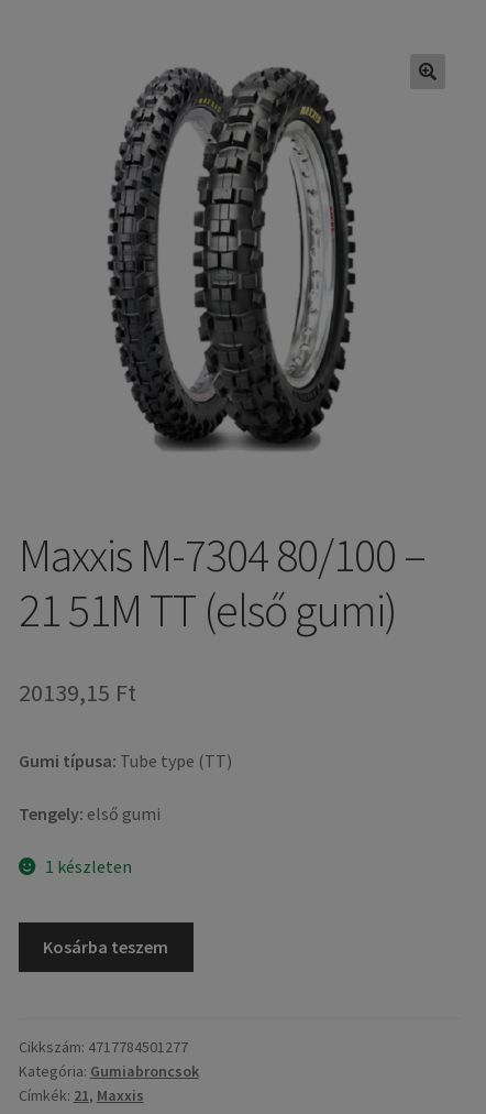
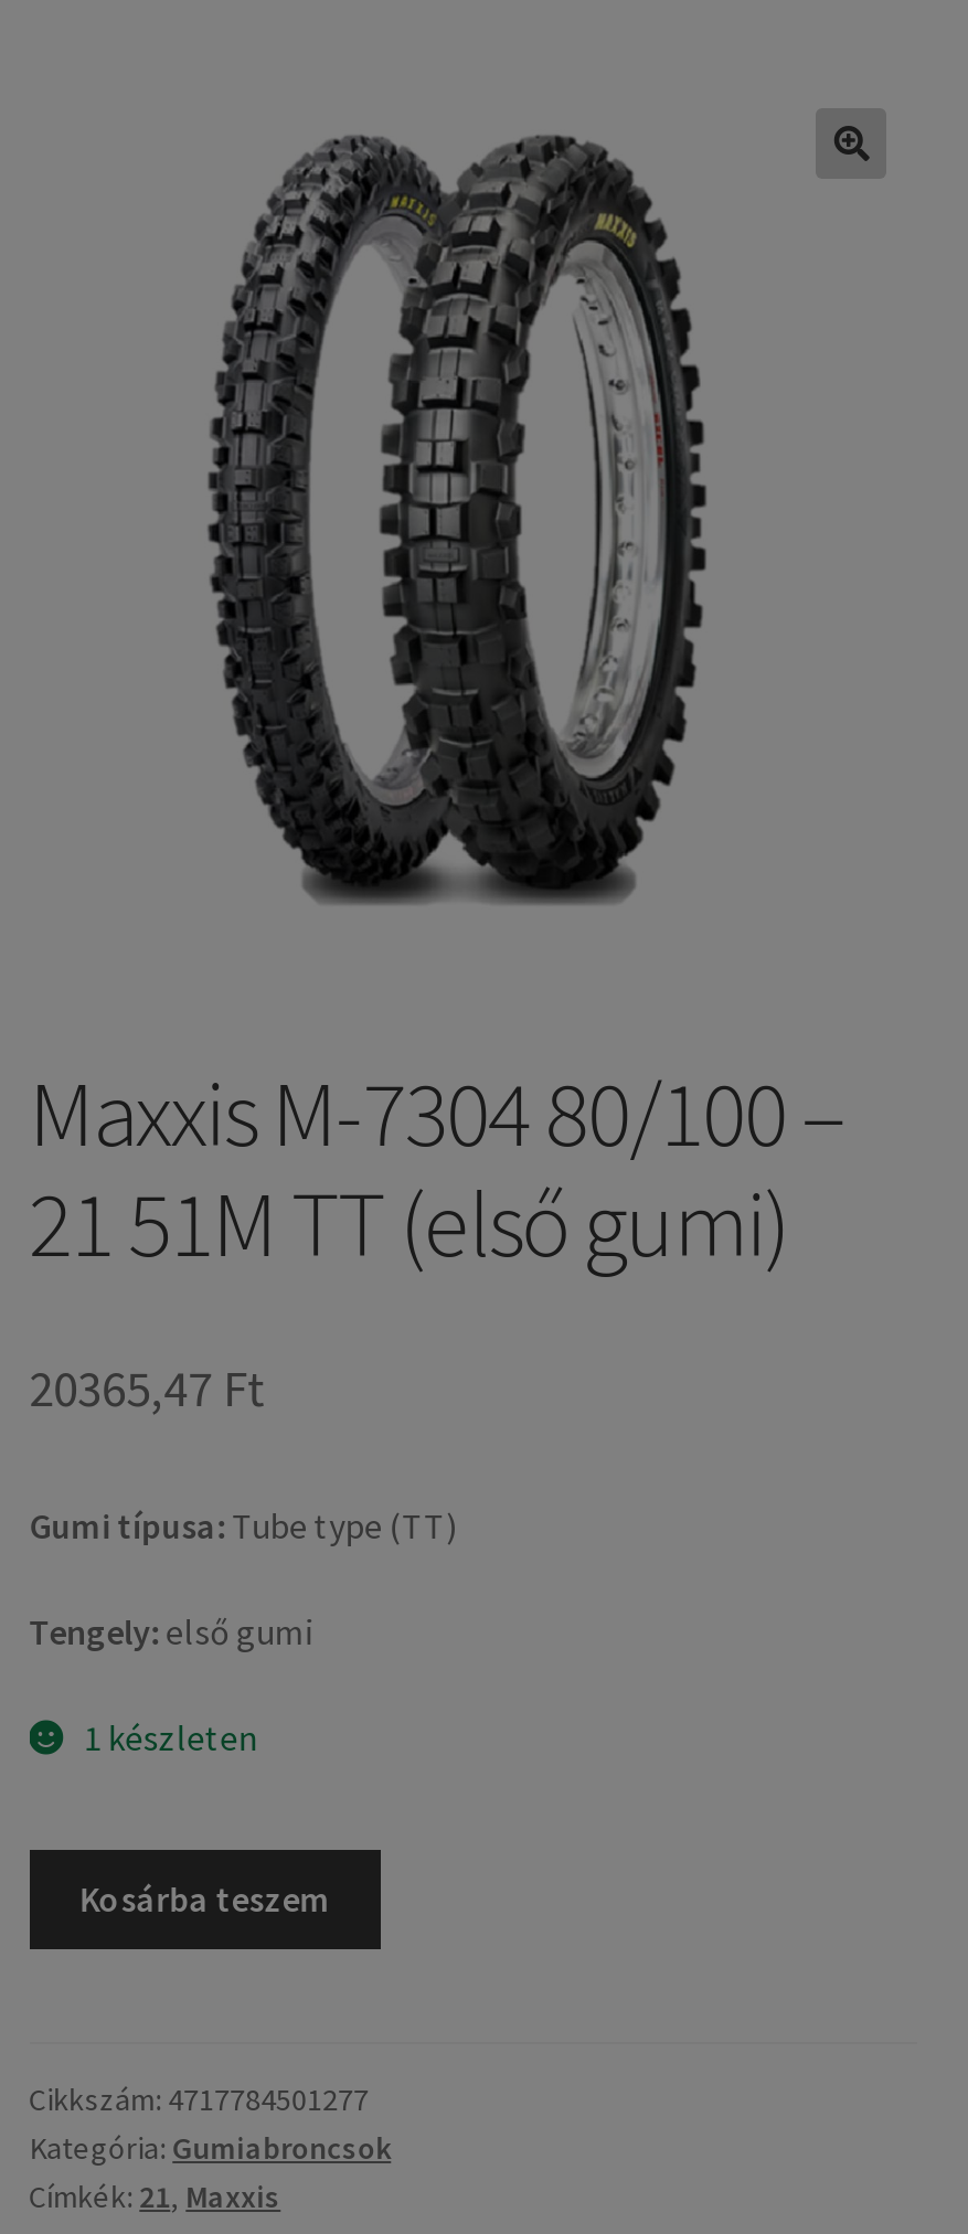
- 20139,15 Ft
+ 20365,47 Ft
